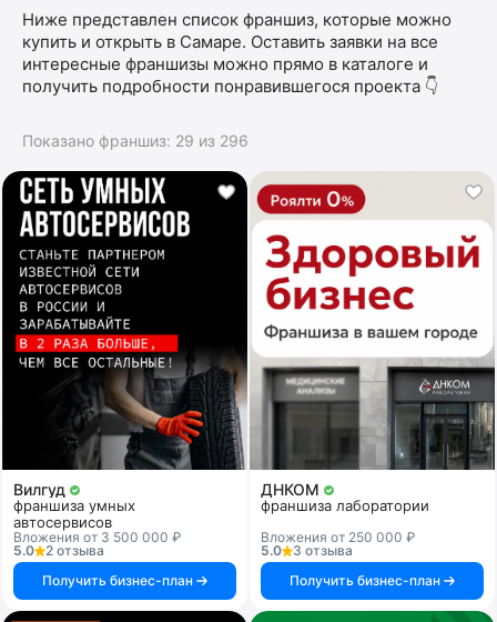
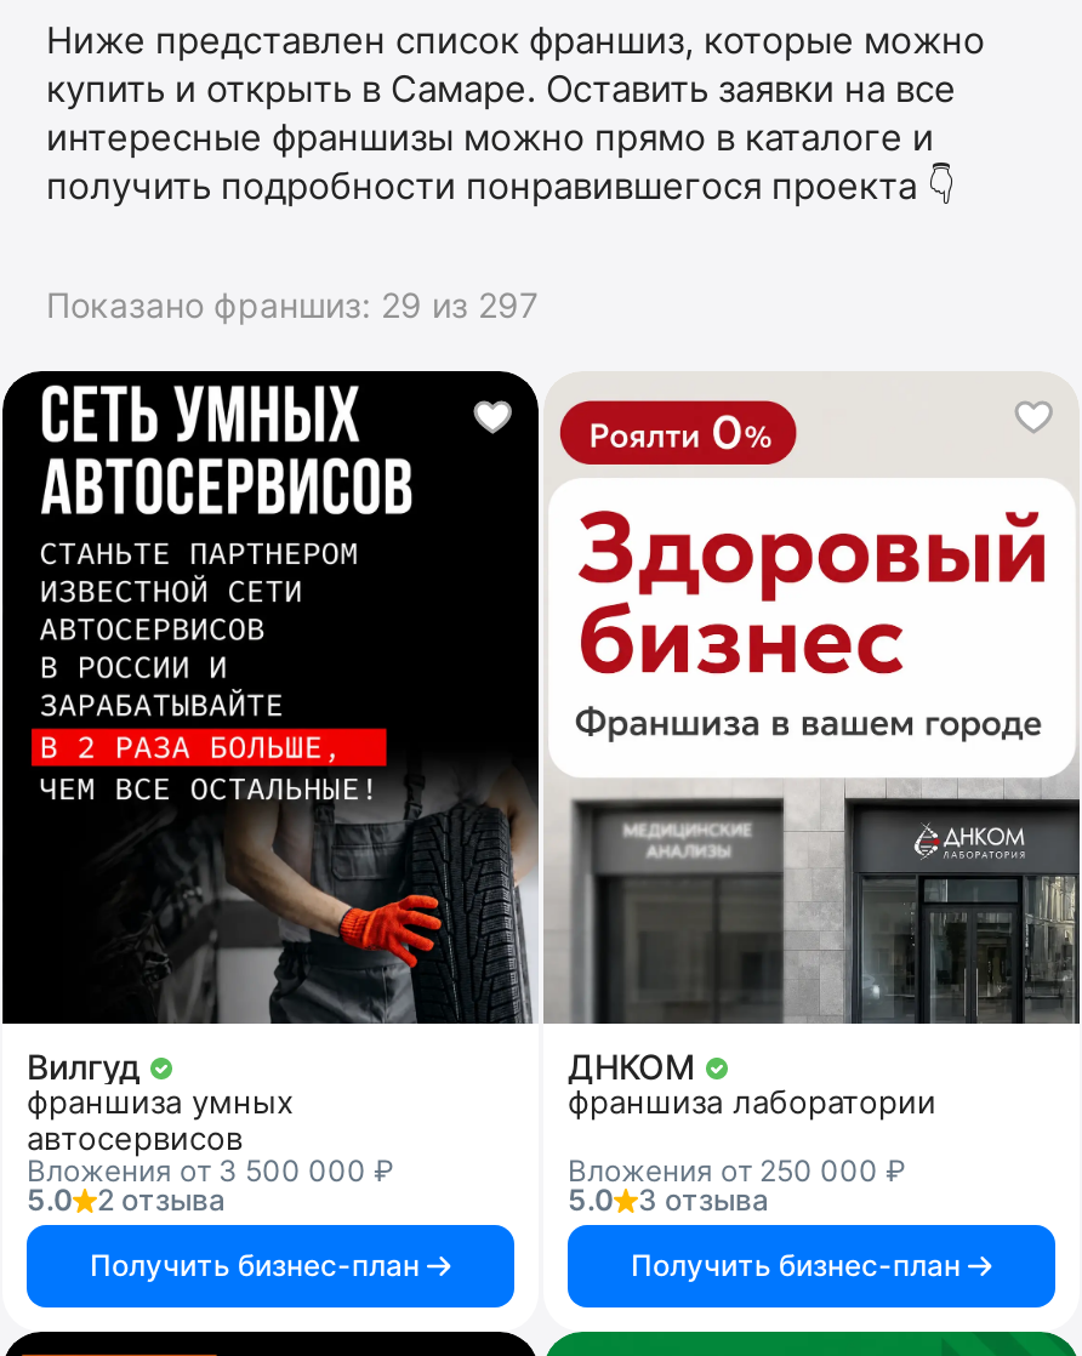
- Показано франшиз: 29 из 296
+ Показано франшиз: 29 из 297
